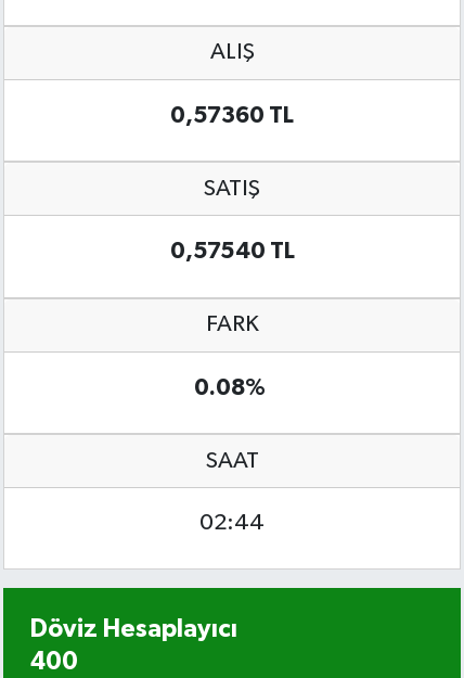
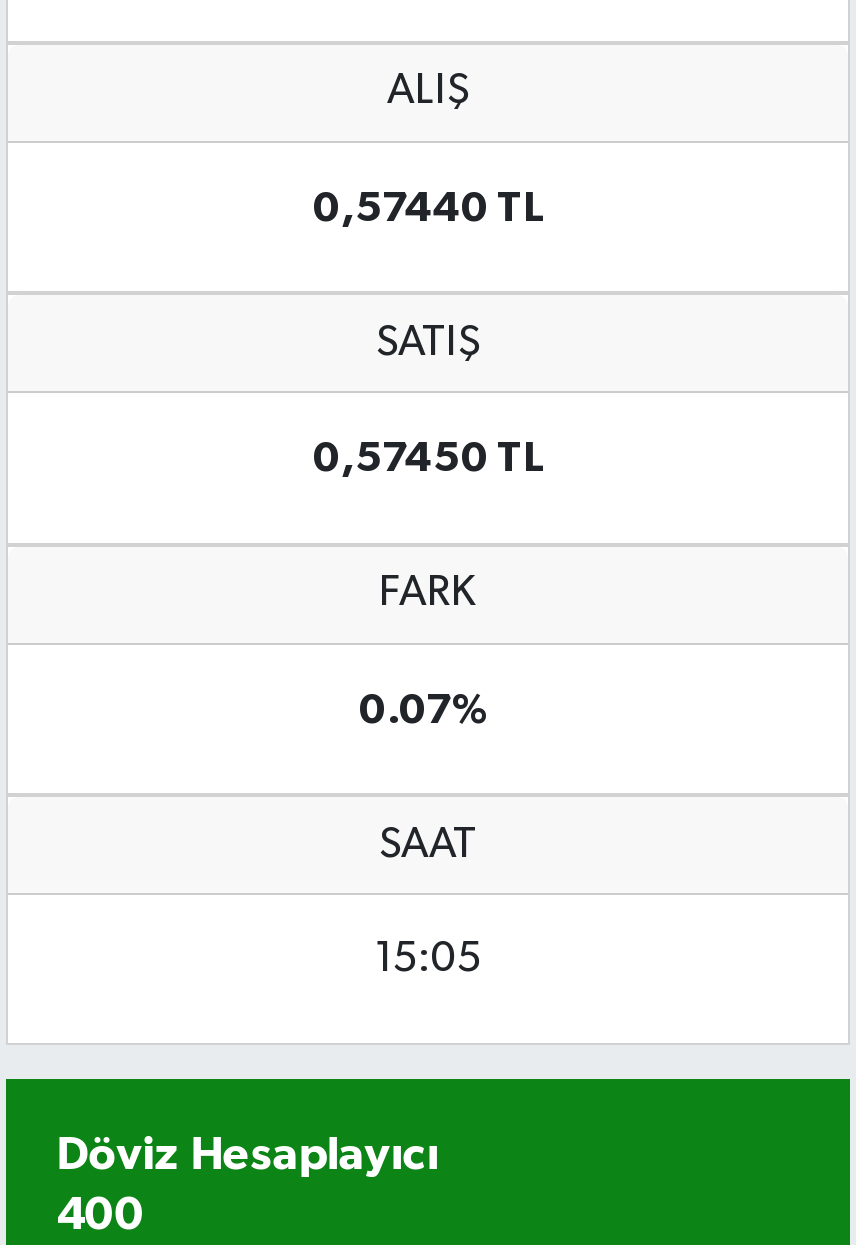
- 0,57360 TL
+ 0,57440 TL

- 0,57540 TL
+ 0,57450 TL

- 0.08%
+ 0.07%

- 02:44
+ 15:05
